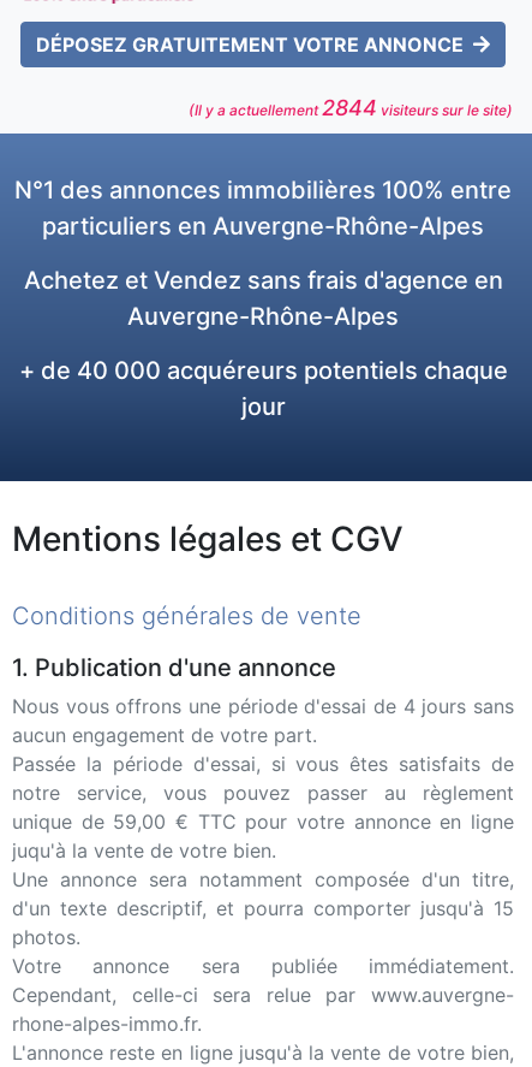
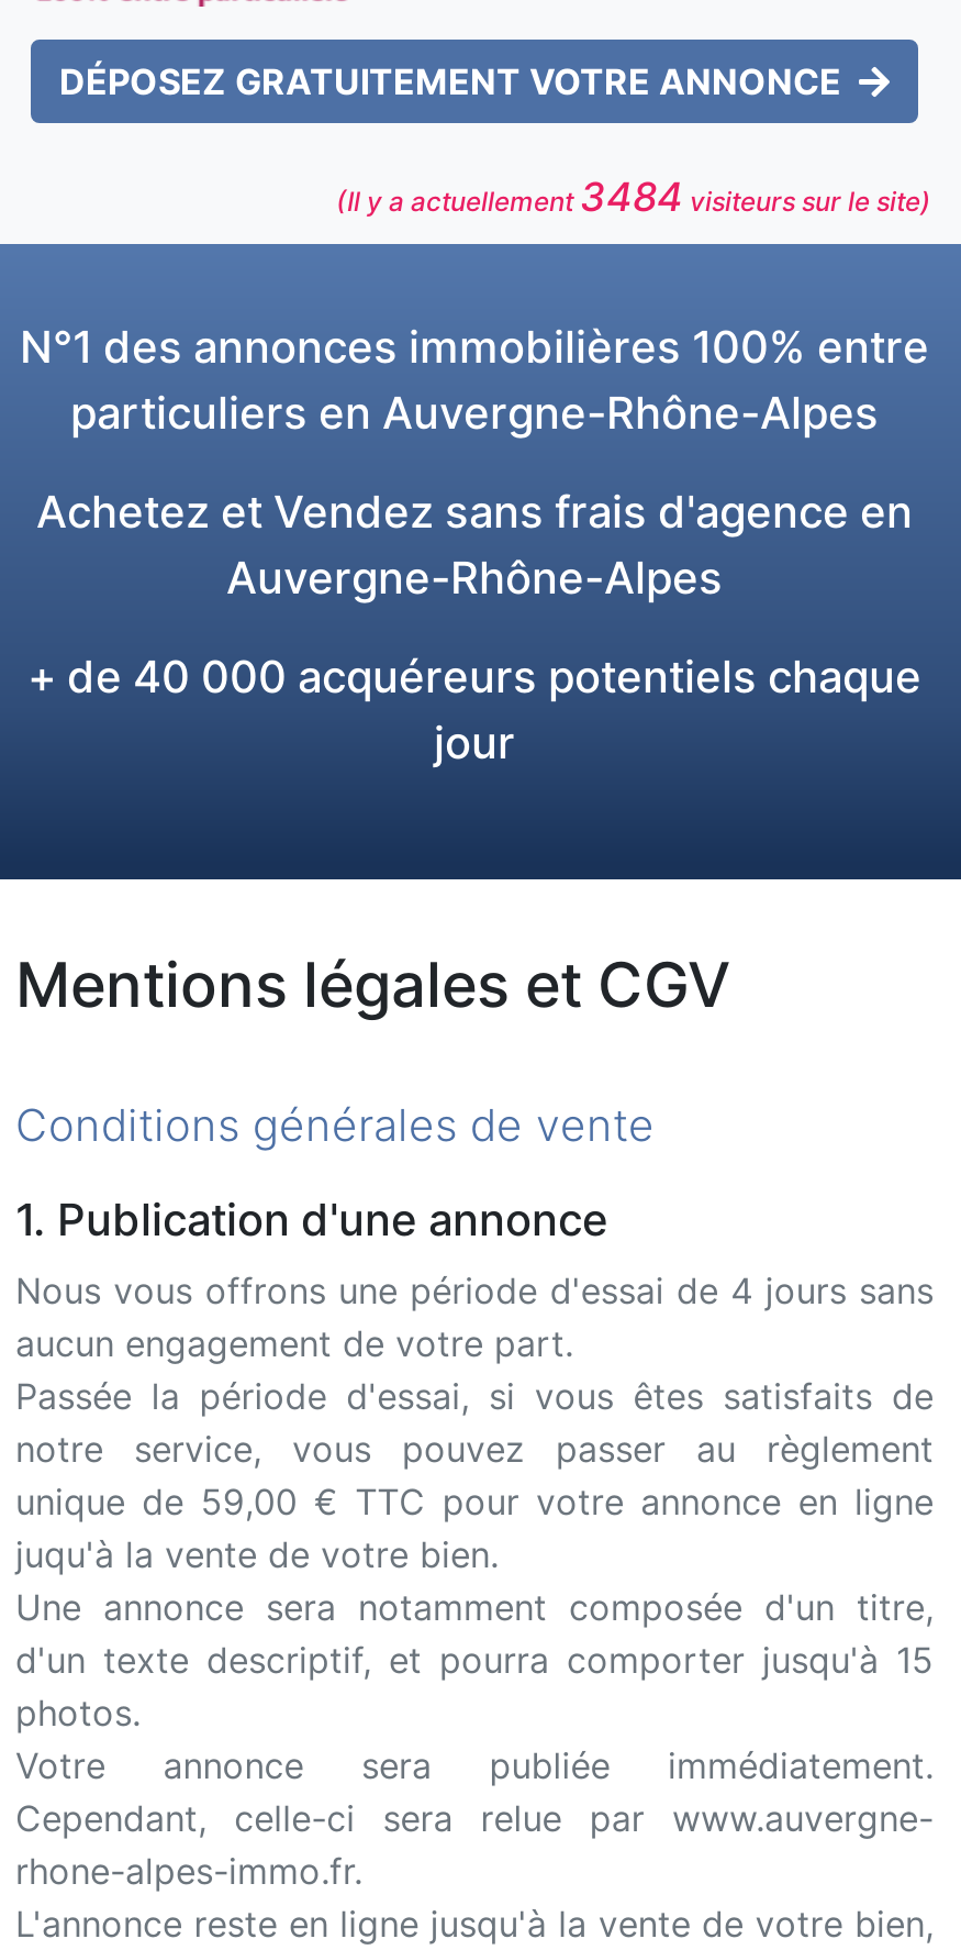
- (Il y a actuellement2844 visiteurs sur le site)
+ (Il y a actuellement3484 visiteurs sur le site)
